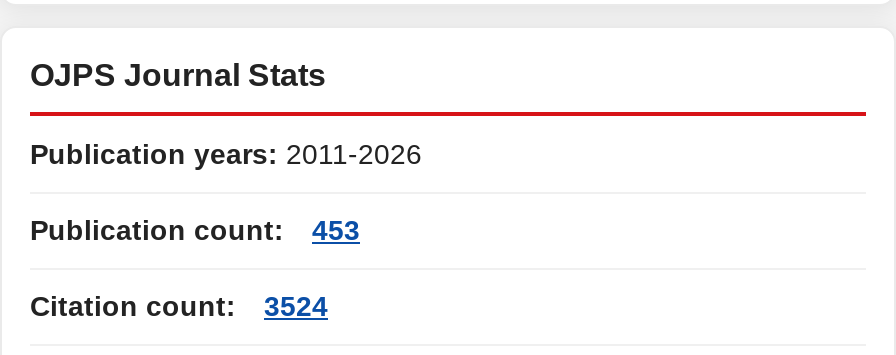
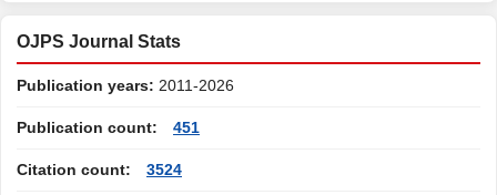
- Publication count: 453
+ Publication count: 451
